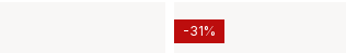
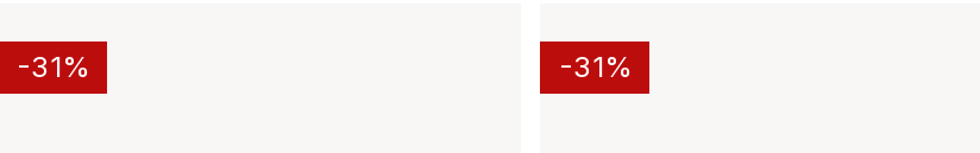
+ -31%
